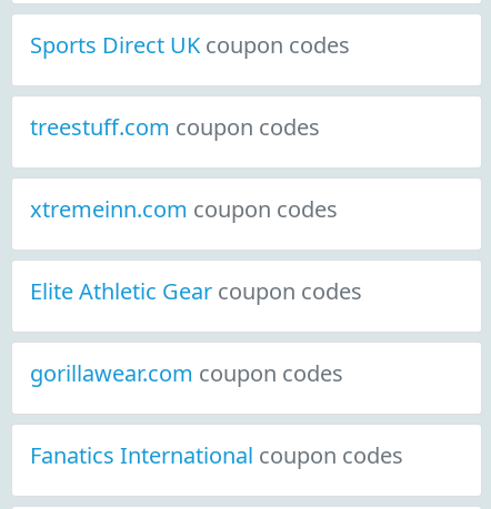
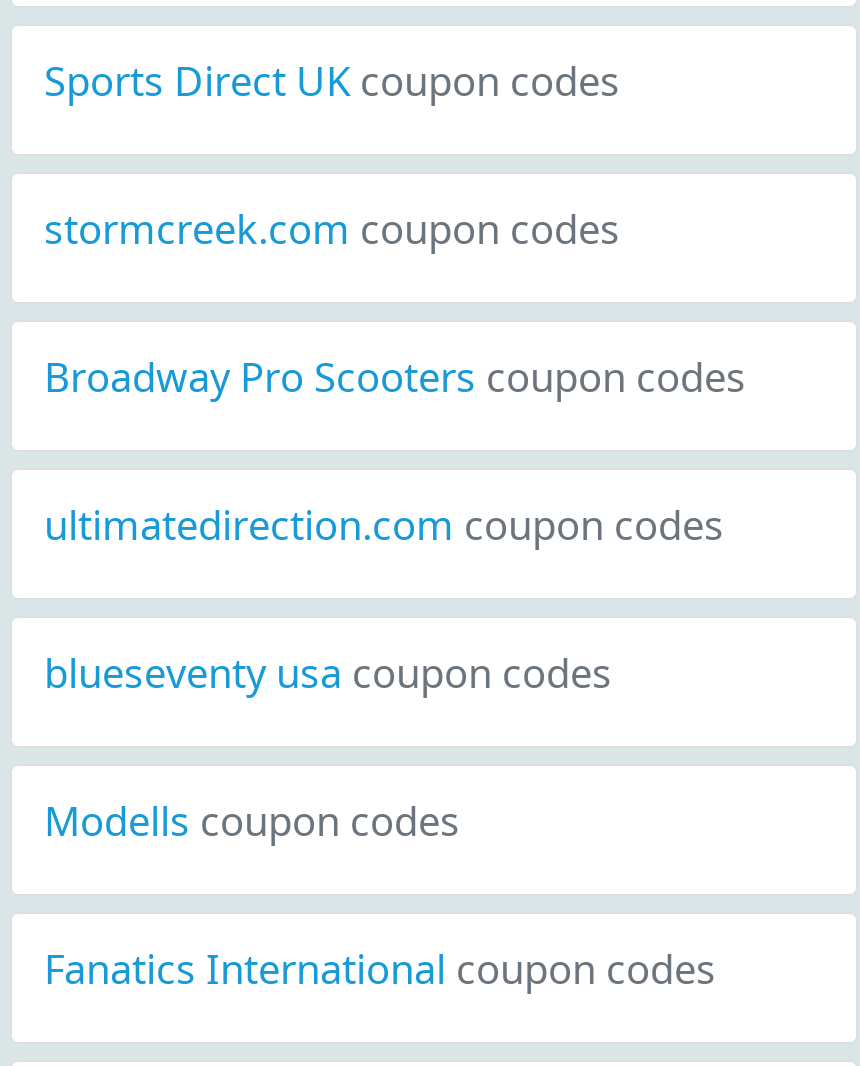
- treestuff.com coupon codes
- xtremeinn.com coupon codes
- Elite Athletic Gear coupon codes
- gorillawear.com coupon codes
+ stormcreek.com coupon codes
+ Broadway Pro Scooters coupon codes
+ ultimatedirection.com coupon codes
+ blueseventy usa coupon codes
+ Modells coupon codes
